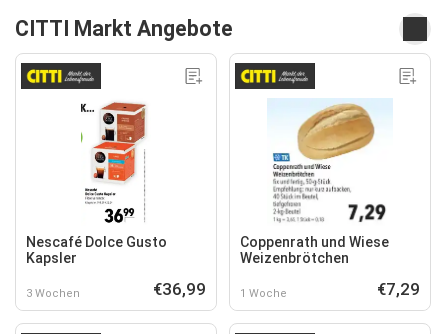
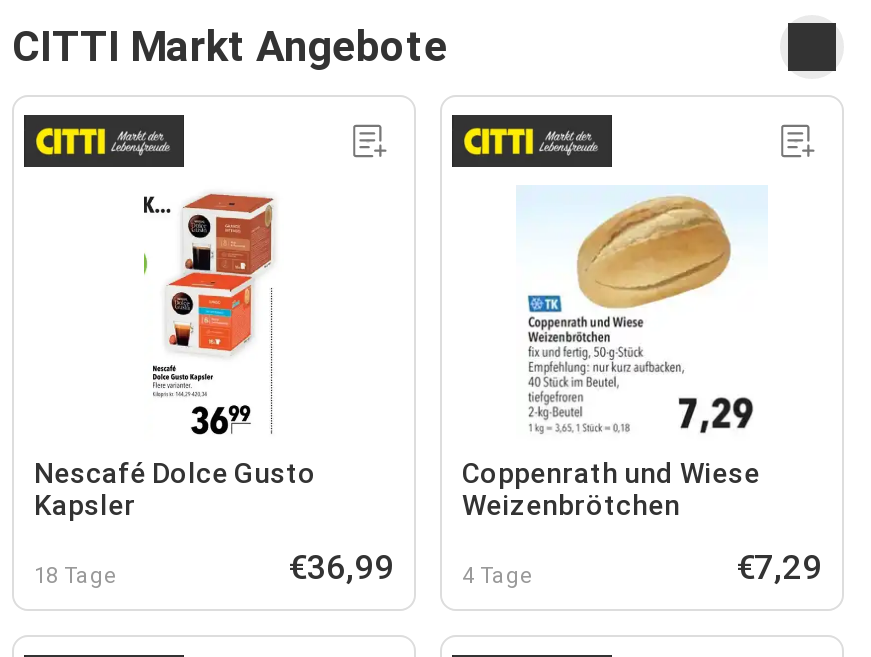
- 3 Wochen
+ 18 Tage

- 1 Woche
+ 4 Tage
